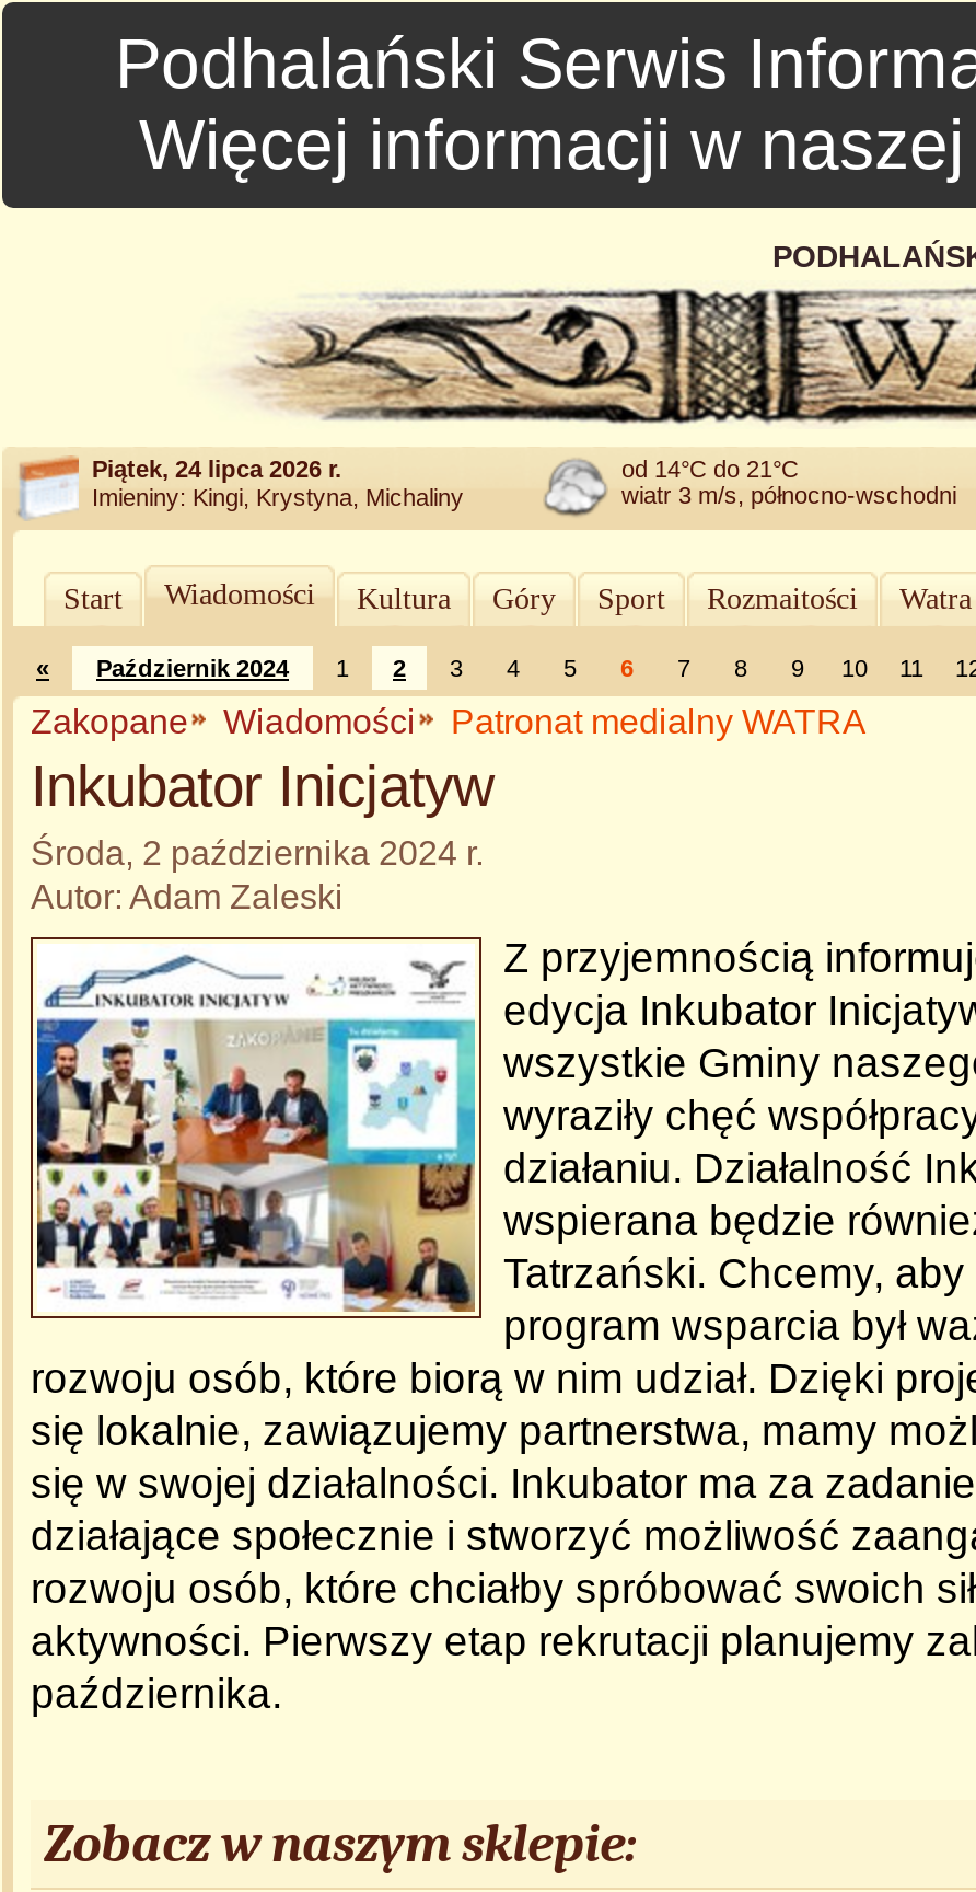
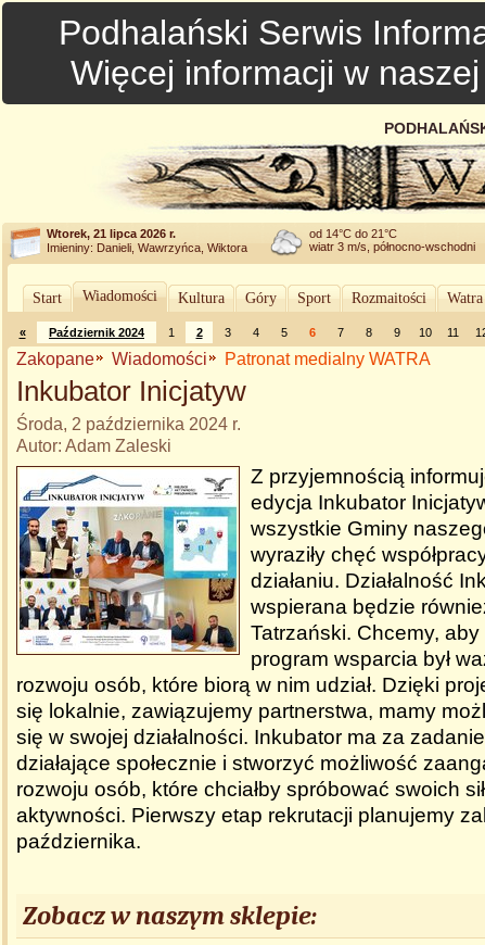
- Piątek, 24 lipca 2026 r.
+ Wtorek, 21 lipca 2026 r.

- Imieniny: Kingi, Krystyna, Michaliny
+ Imieniny: Danieli, Wawrzyńca, Wiktora
